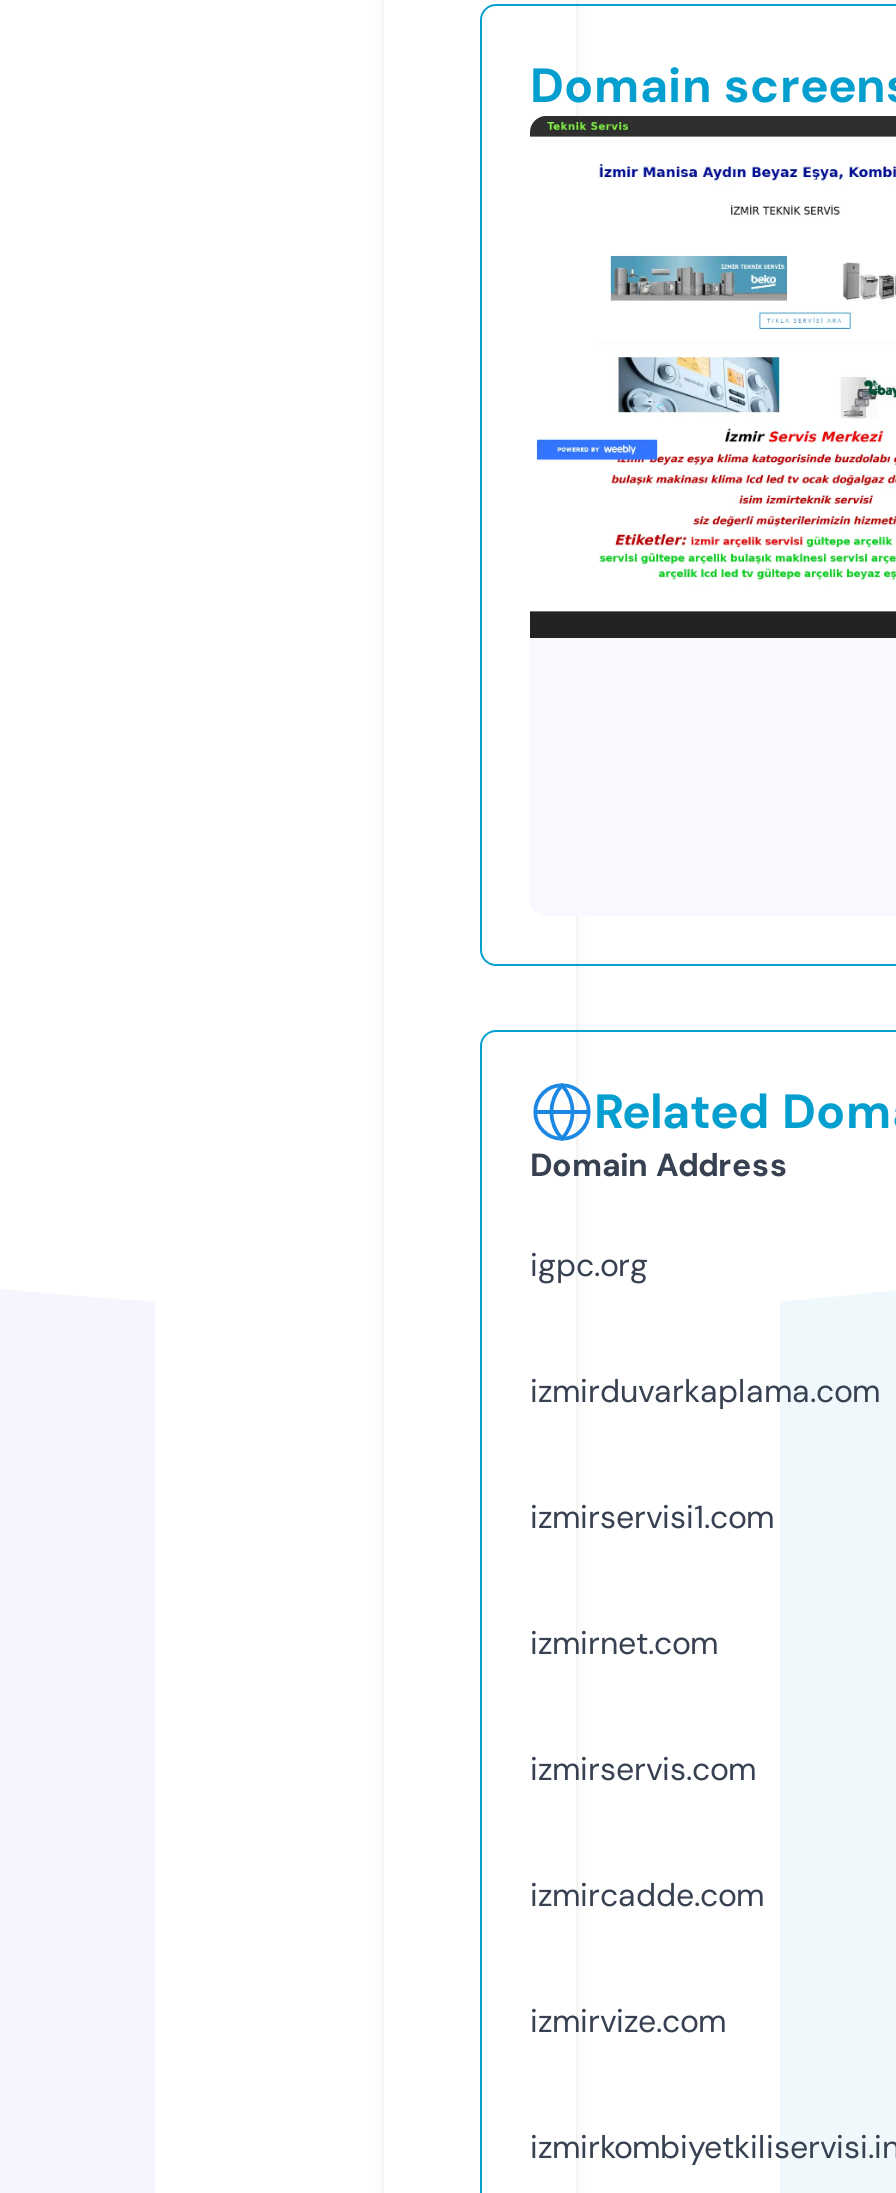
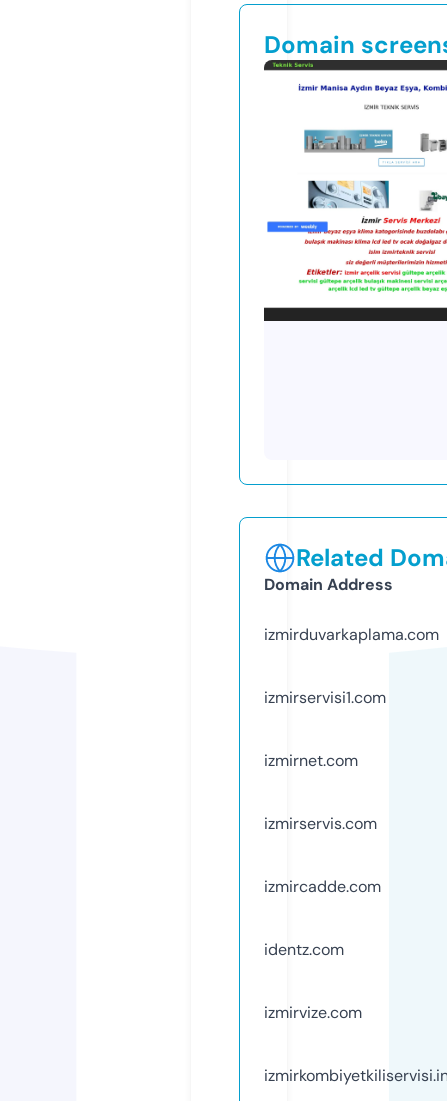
- igpc.org

moved up: izmirduvarkaplama.com | izmirnet.com | izmirservis.com | izmircadde.com

+ identz.com
